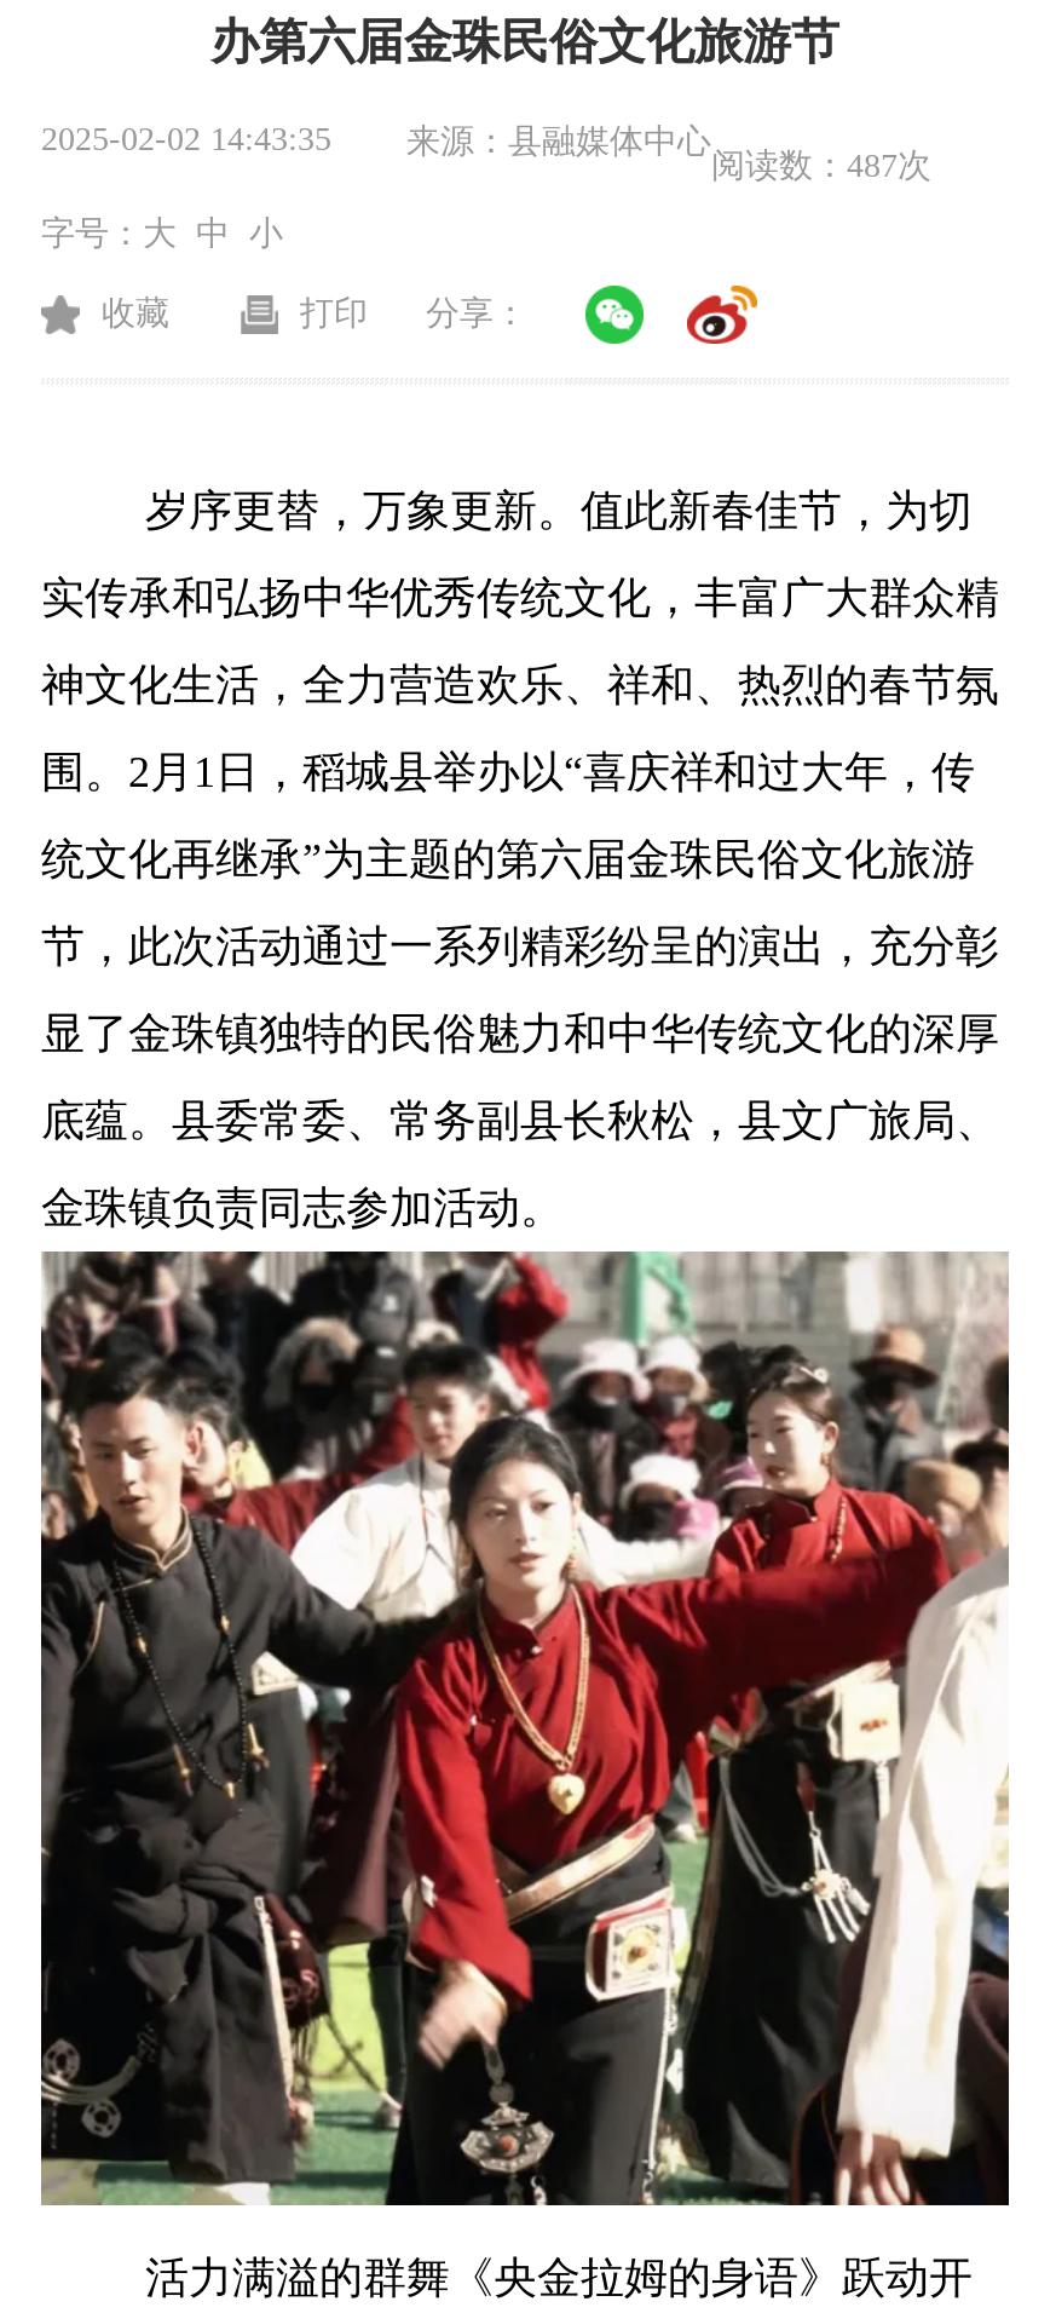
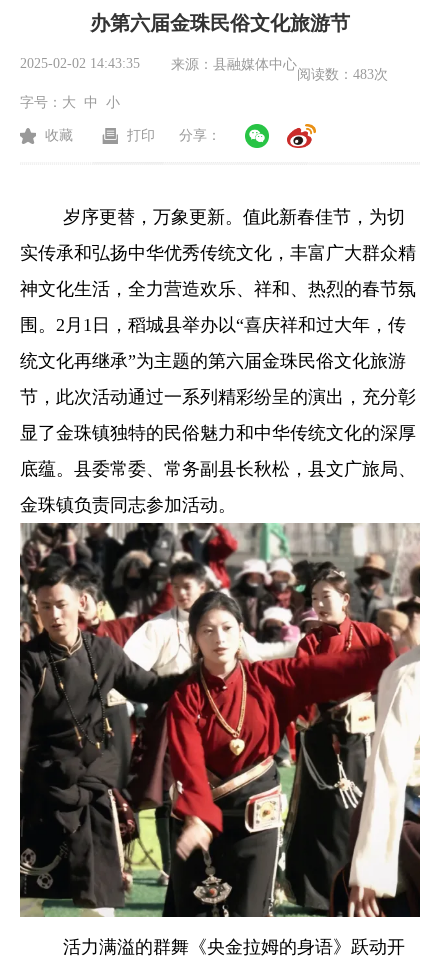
- 阅读数：487次
+ 阅读数：483次
